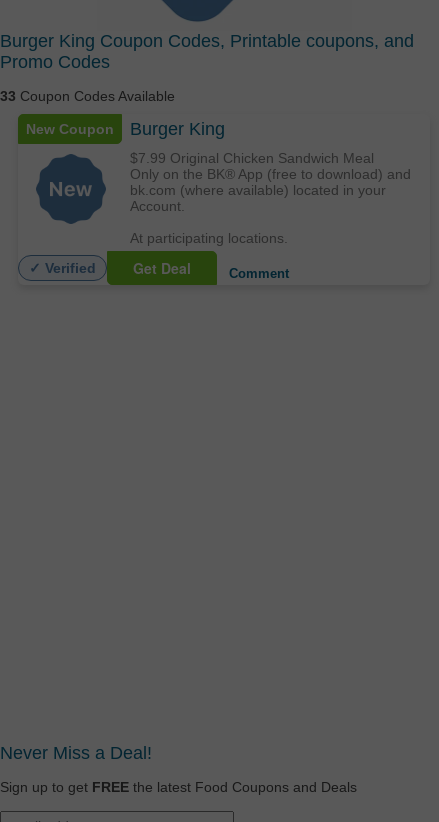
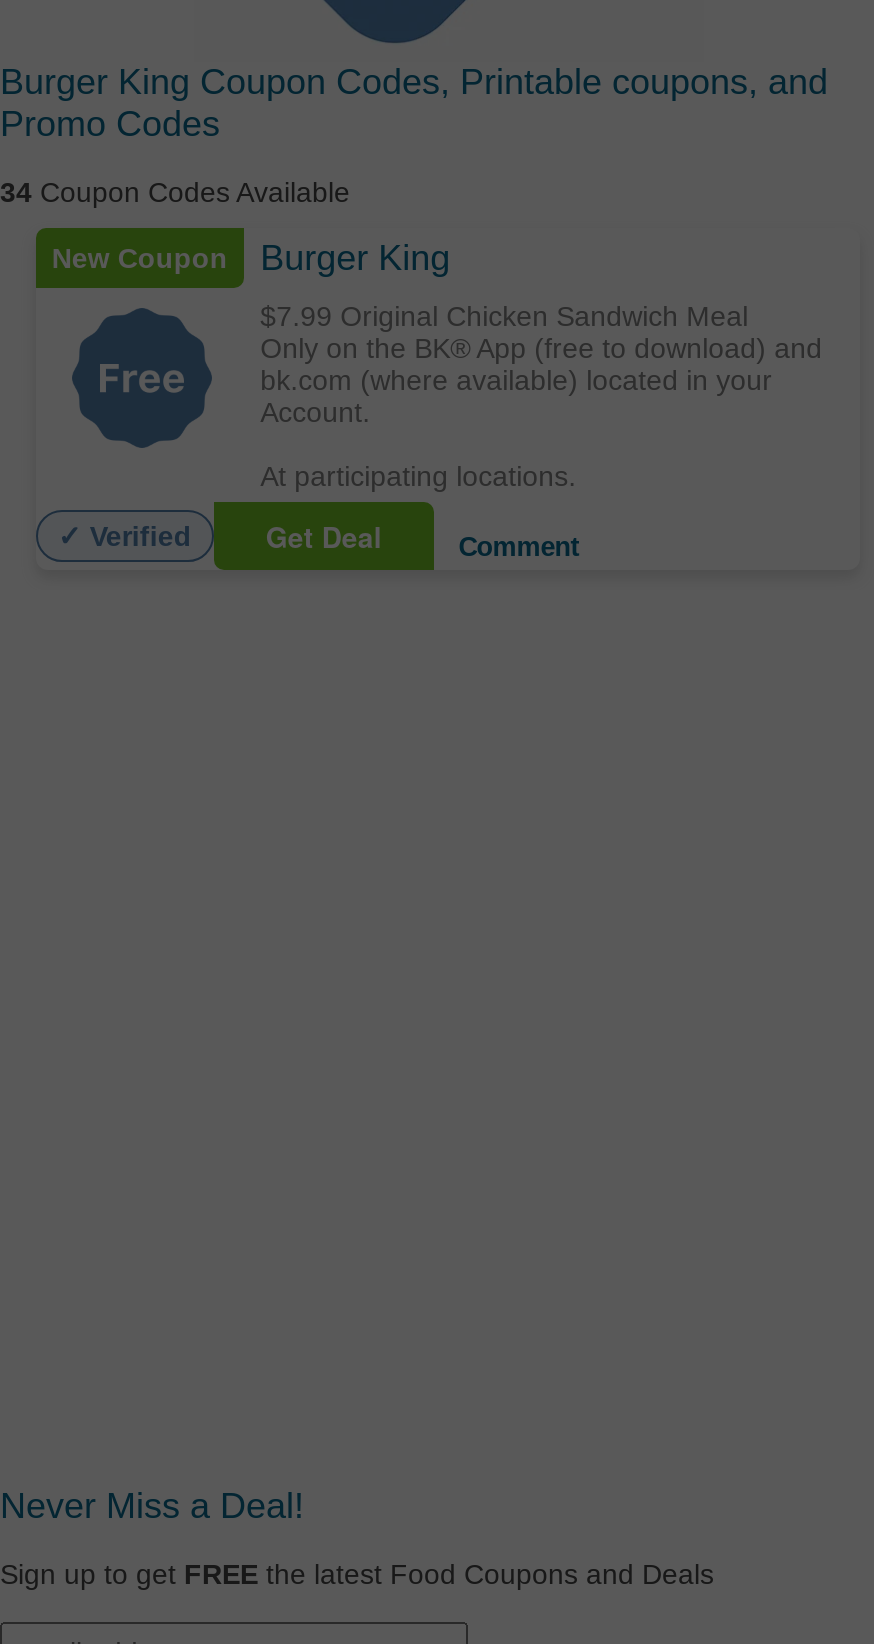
- 33 Coupon Codes Available
+ 34 Coupon Codes Available
